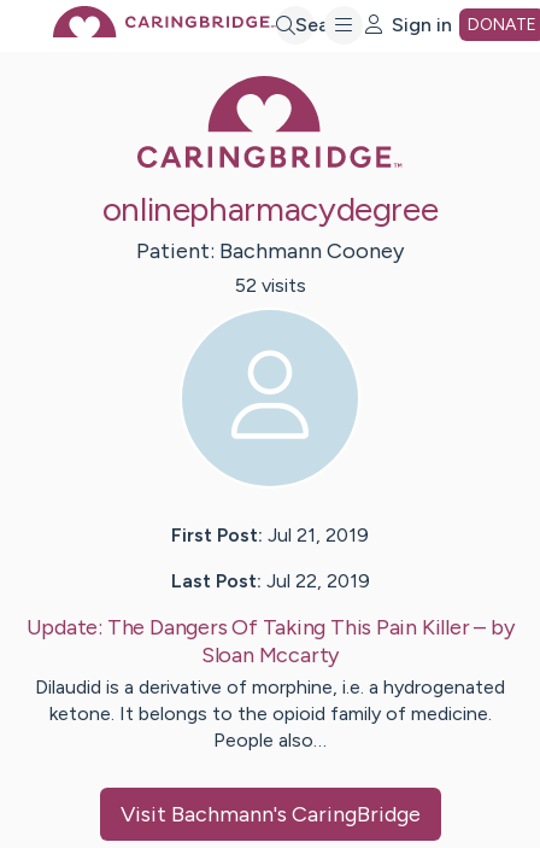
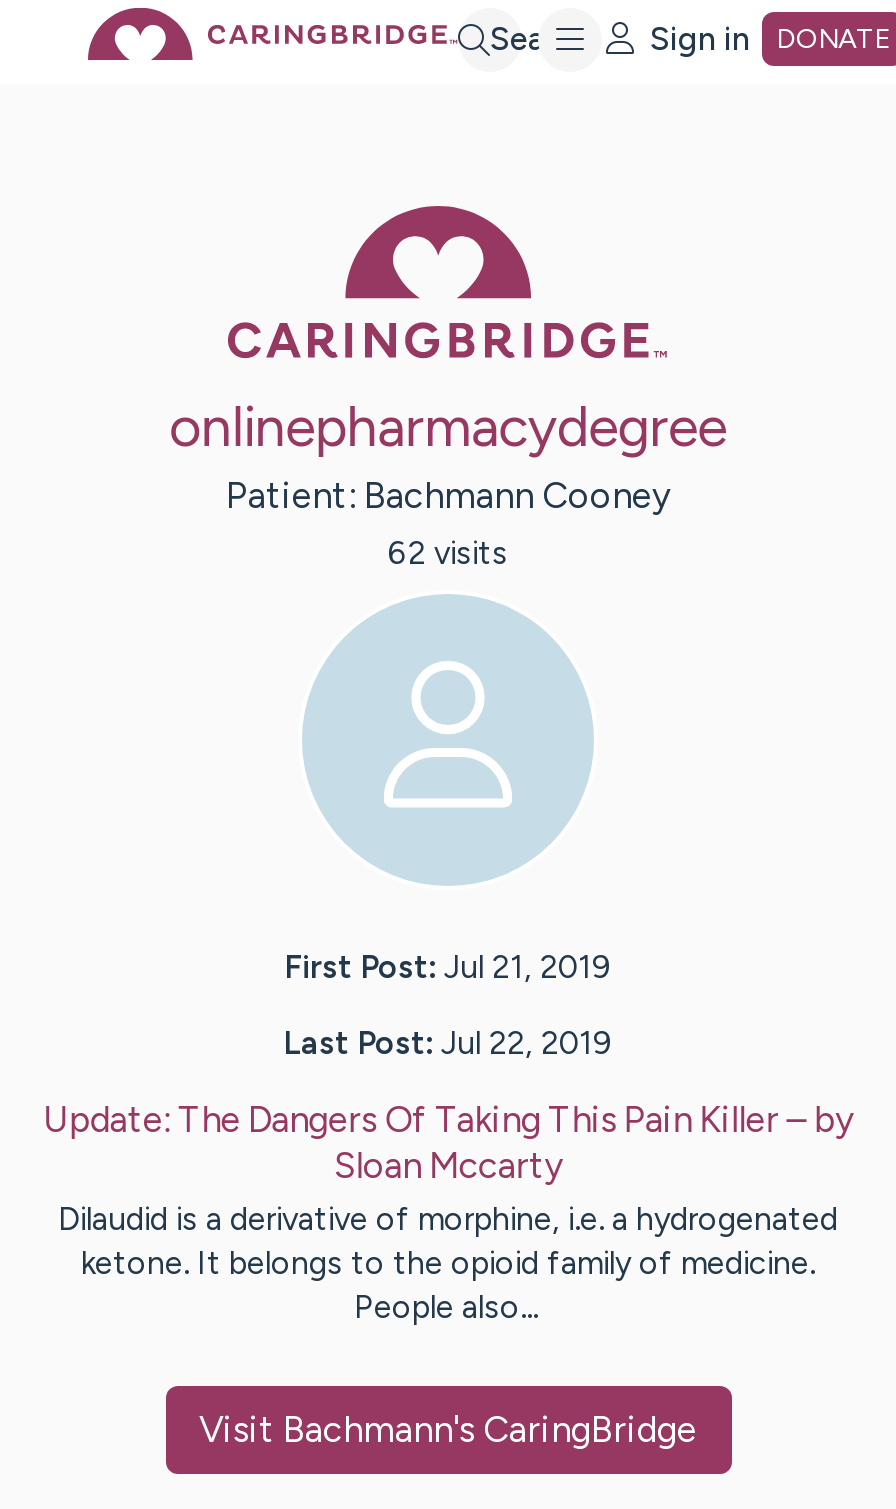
- 52 visits
+ 62 visits
